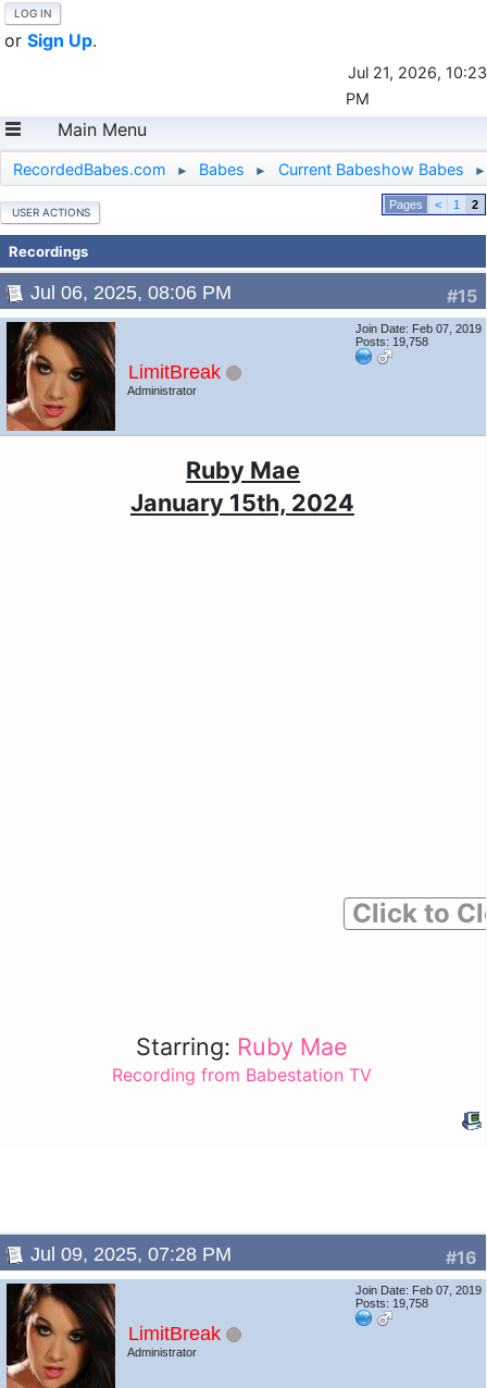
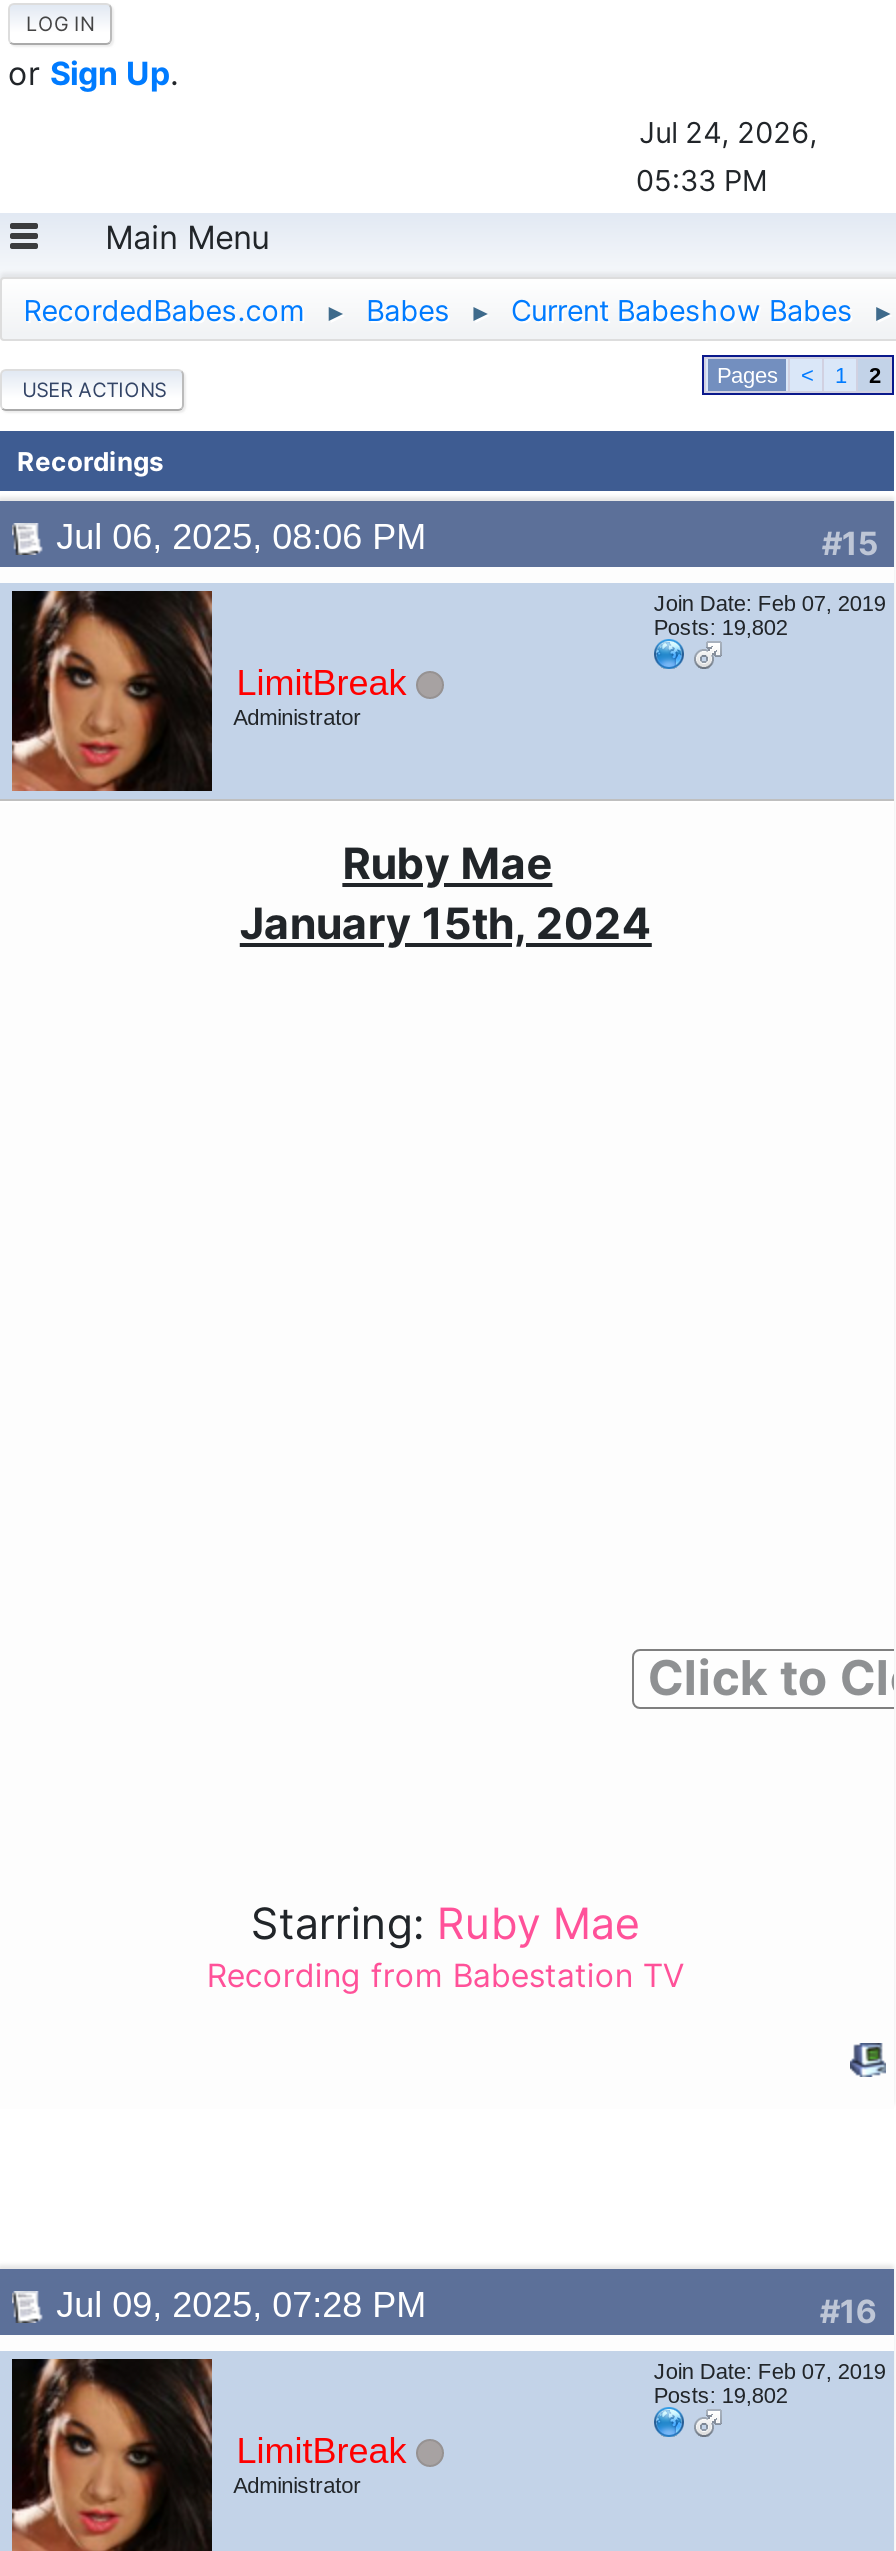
- Jul 21, 2026, 10:23
- PM
+ Jul 24, 2026,
+ 05:33 PM

- Posts: 19,758
+ Posts: 19,802

- Posts: 19,758
+ Posts: 19,802
